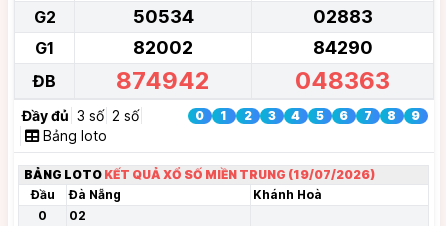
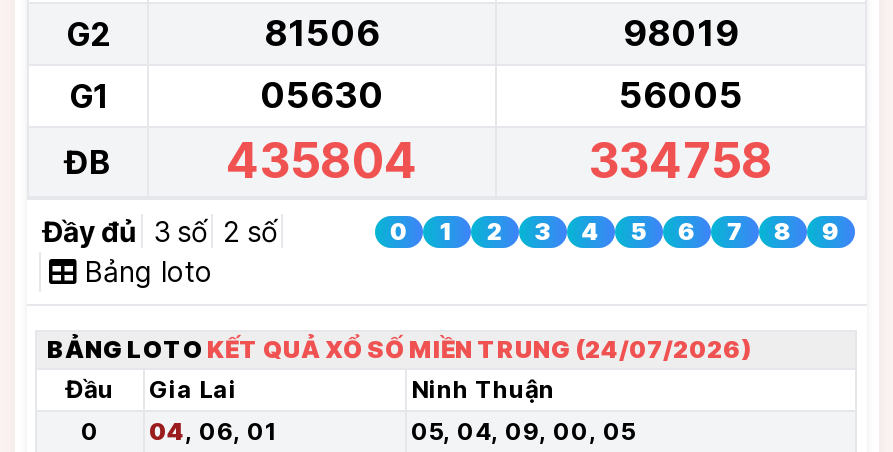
- 50534
+ 81506

- 02883
+ 98019

- 82002
+ 05630

- 84290
+ 56005

- 874942
+ 435804

- 048363
+ 334758

- BẢNG LOTO KẾT QUẢ XỔ SỐ MIỀN TRUNG (19/07/2026)
+ BẢNG LOTO KẾT QUẢ XỔ SỐ MIỀN TRUNG (24/07/2026)

- Đà Nẵng
- Khánh Hoà
+ Gia Lai
+ Ninh Thuận

- 02
+ 04, 06, 01
+ 05, 04, 09, 00, 05
